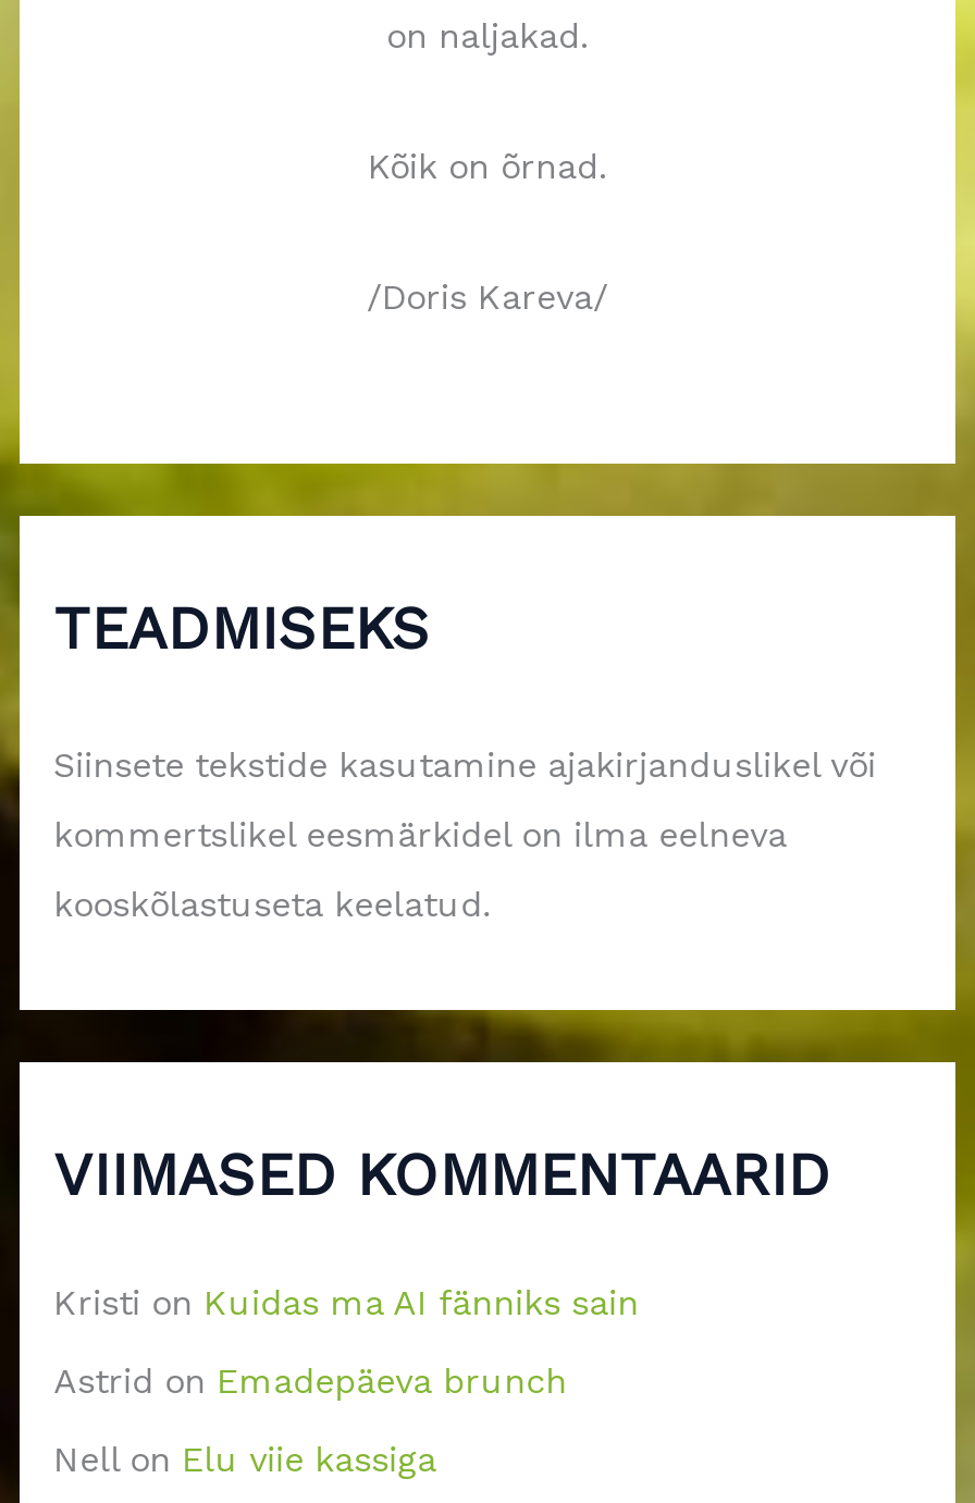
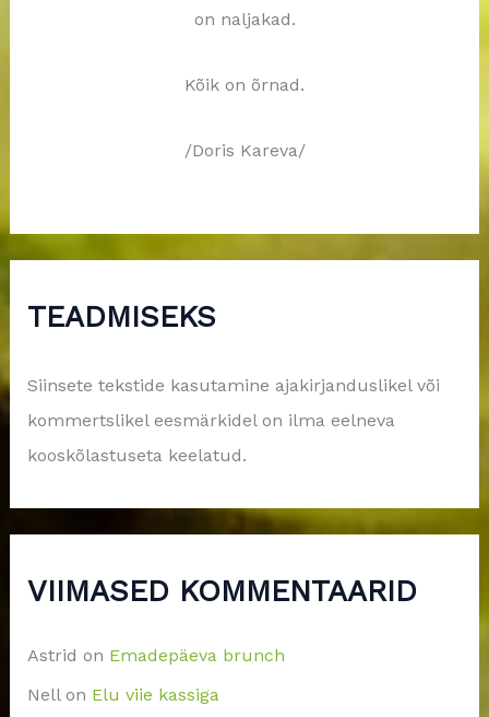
- Kristi on Kuidas ma AI fänniks sain
